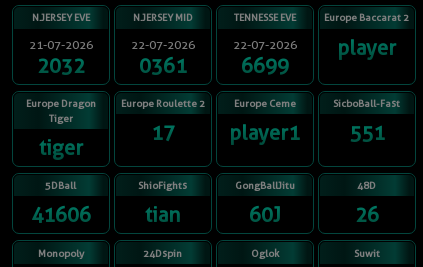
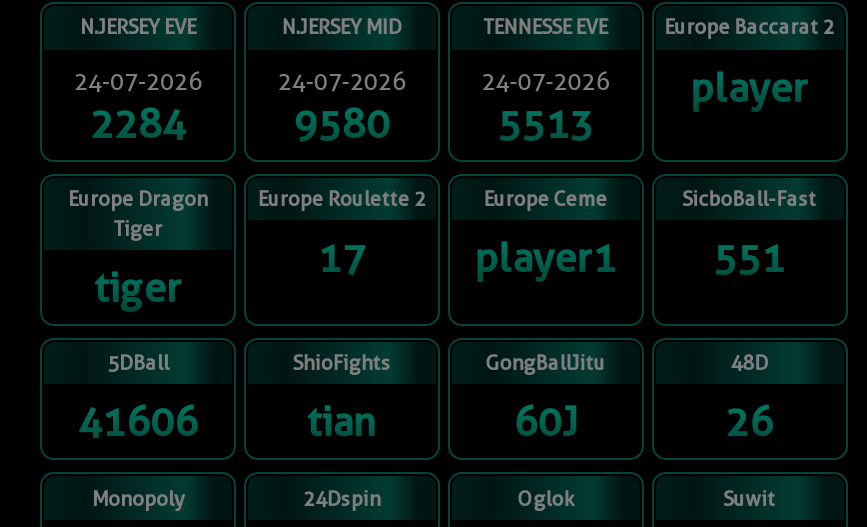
- 21-07-2026
+ 24-07-2026

- 22-07-2026
+ 24-07-2026

- 22-07-2026
+ 24-07-2026

- 2032
+ 2284

- 0361
+ 9580

- 6699
+ 5513
